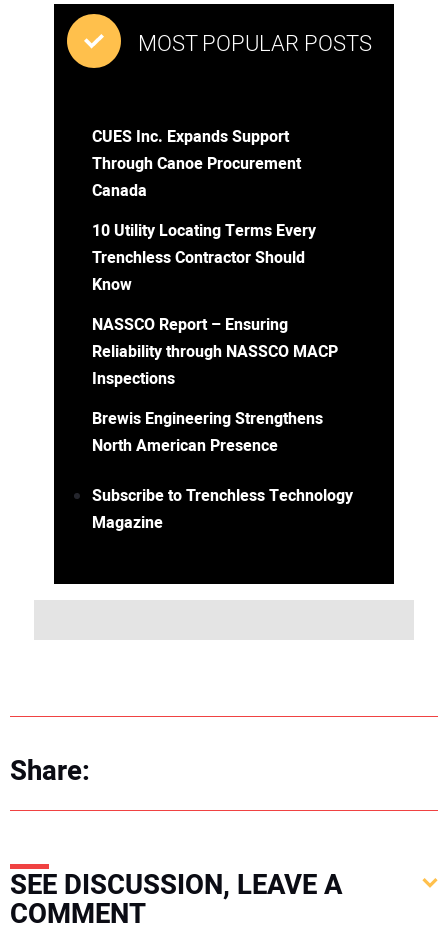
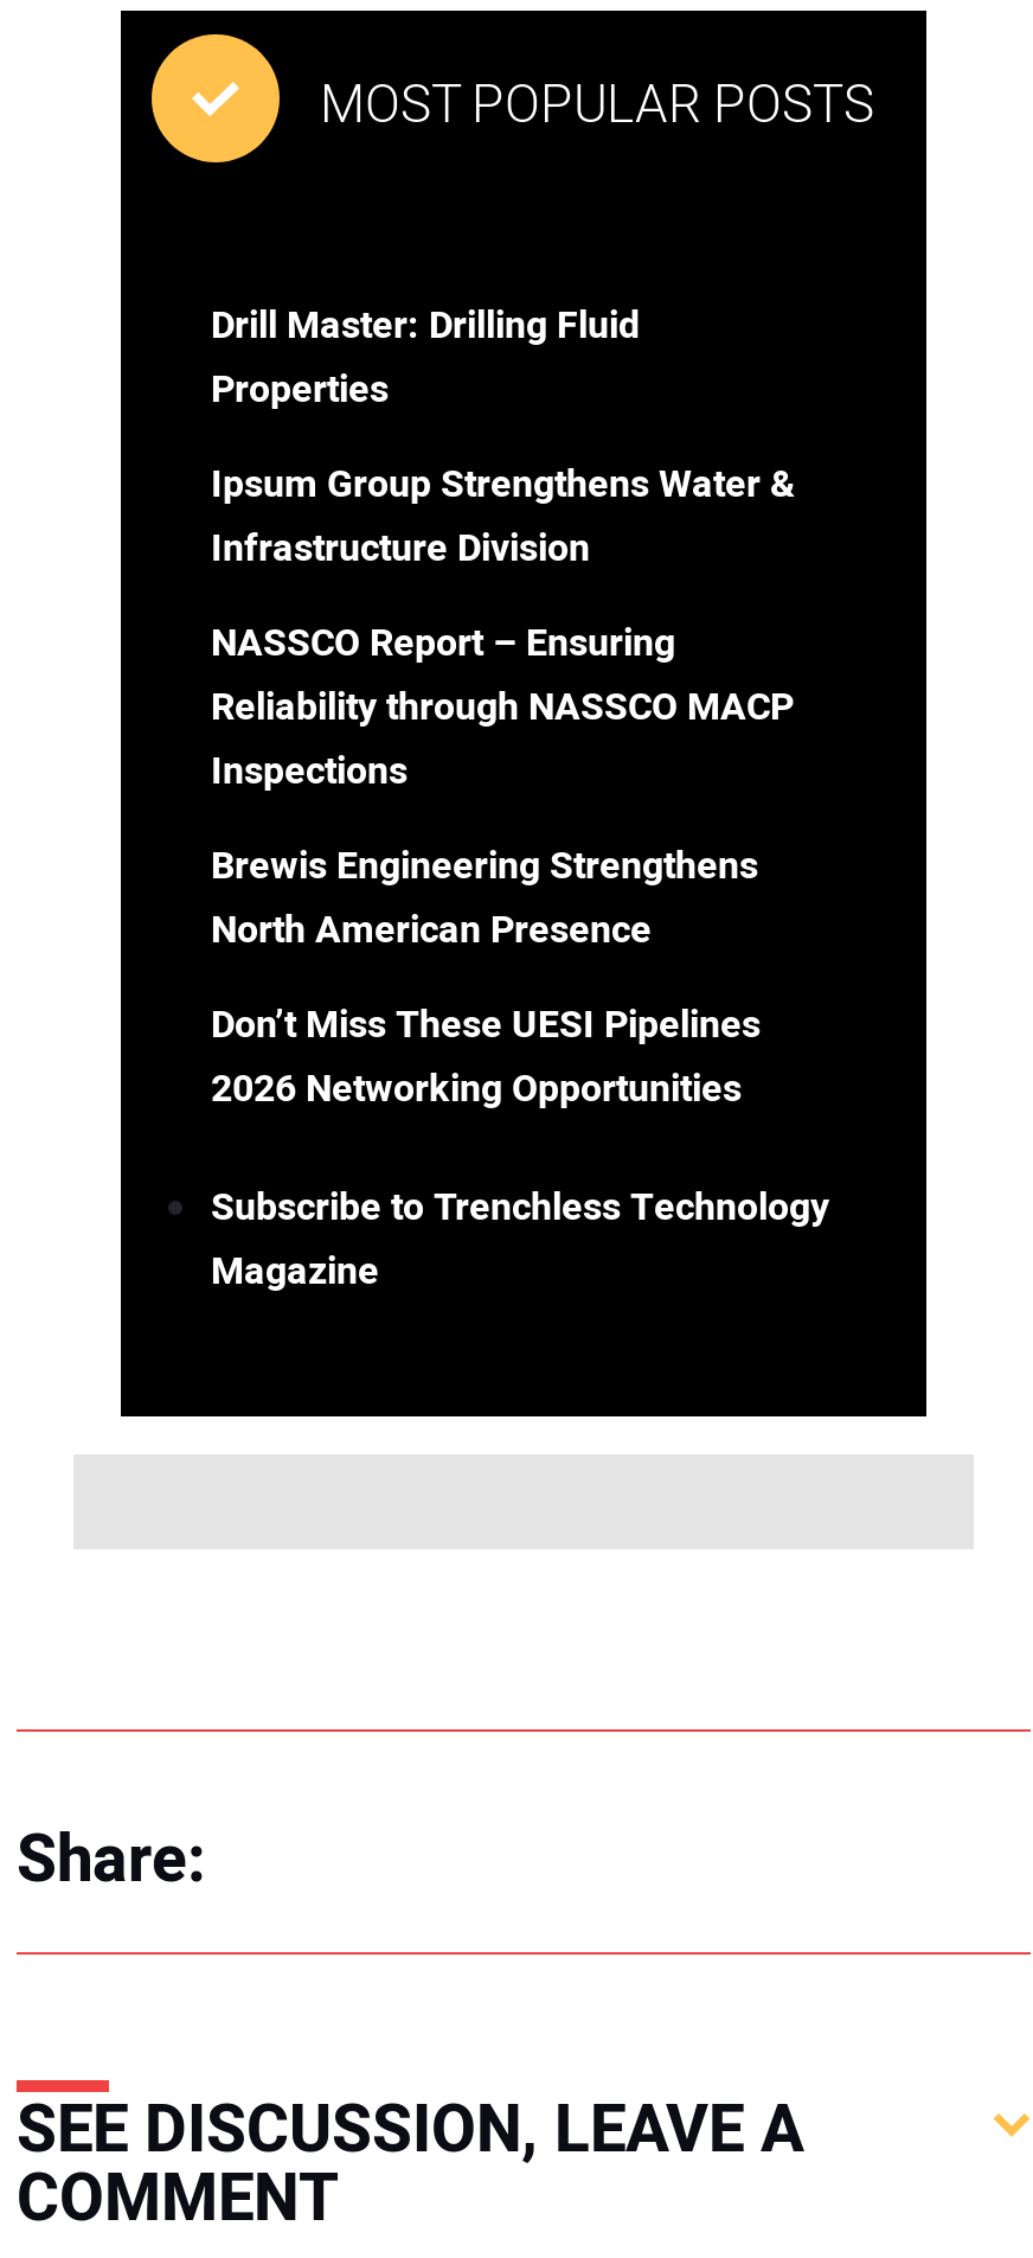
- CUES Inc. Expands Support
- Through Canoe Procurement
- Canada
+ Drill Master: Drilling Fluid
+ Properties

- 10 Utility Locating Terms Every
- Trenchless Contractor Should
- Know
+ Ipsum Group Strengthens Water &
+ Infrastructure Division

moved up: NASSCO Report – Ensuring | Reliability through NASSCO MACP | Inspections | Brewis Engineering Strengthens | North American Presence

+ Don’t Miss These UESI Pipelines
+ 2026 Networking Opportunities
